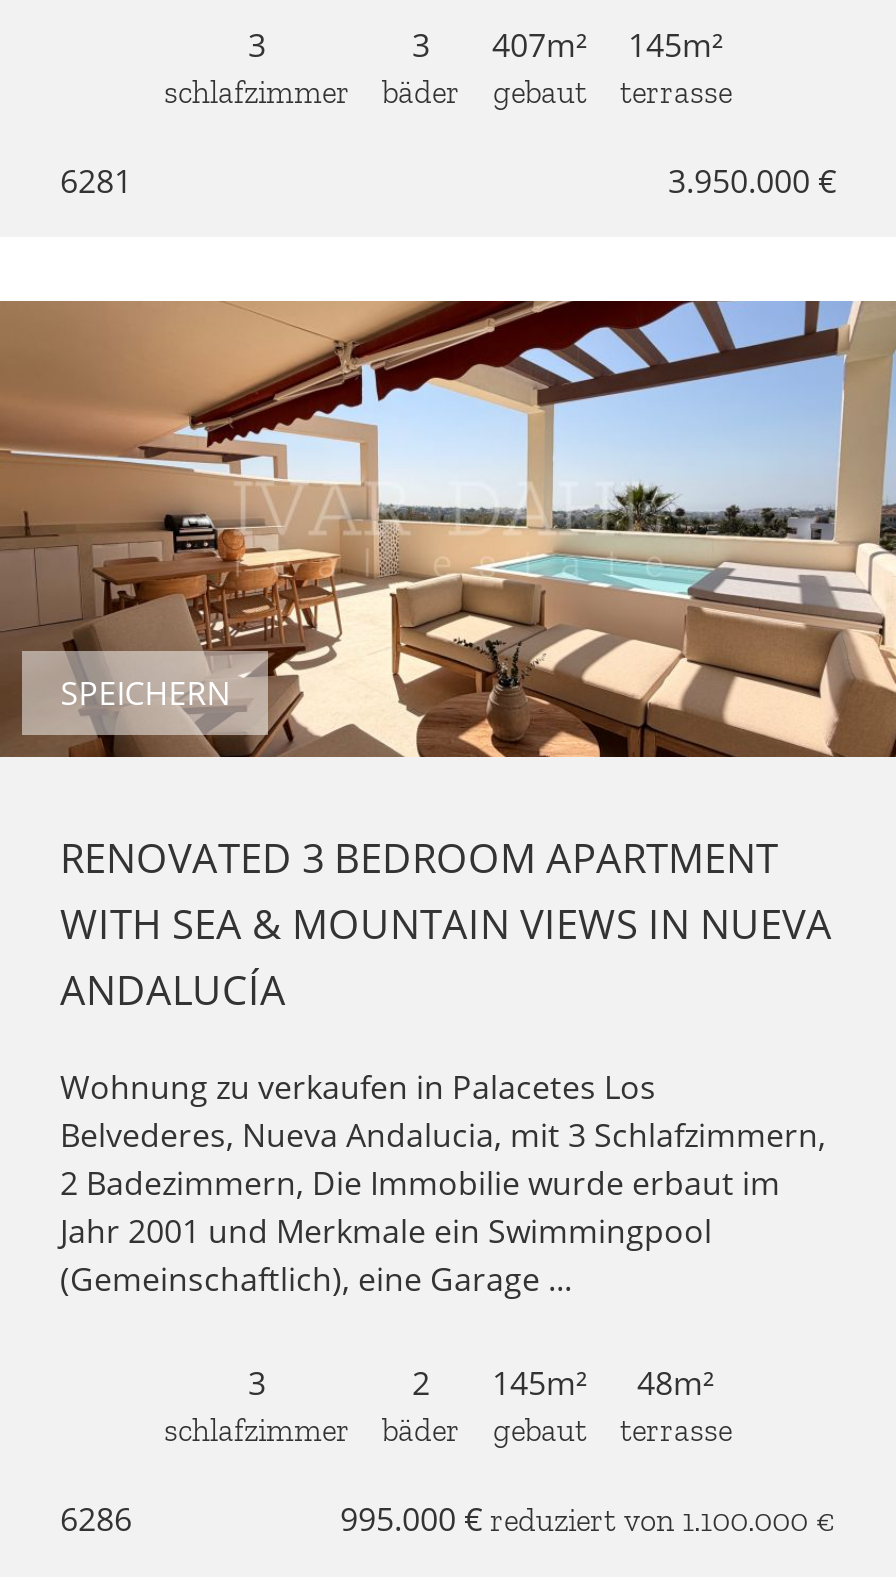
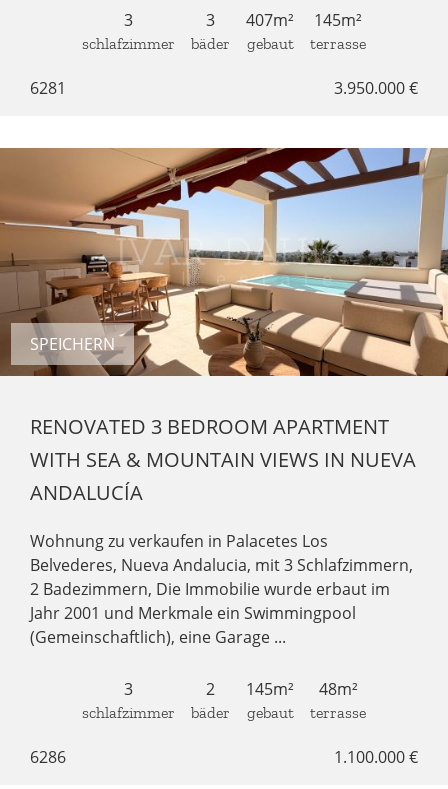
- 995.000 €reduziert von 1.100.000 €
+ 1.100.000 €
